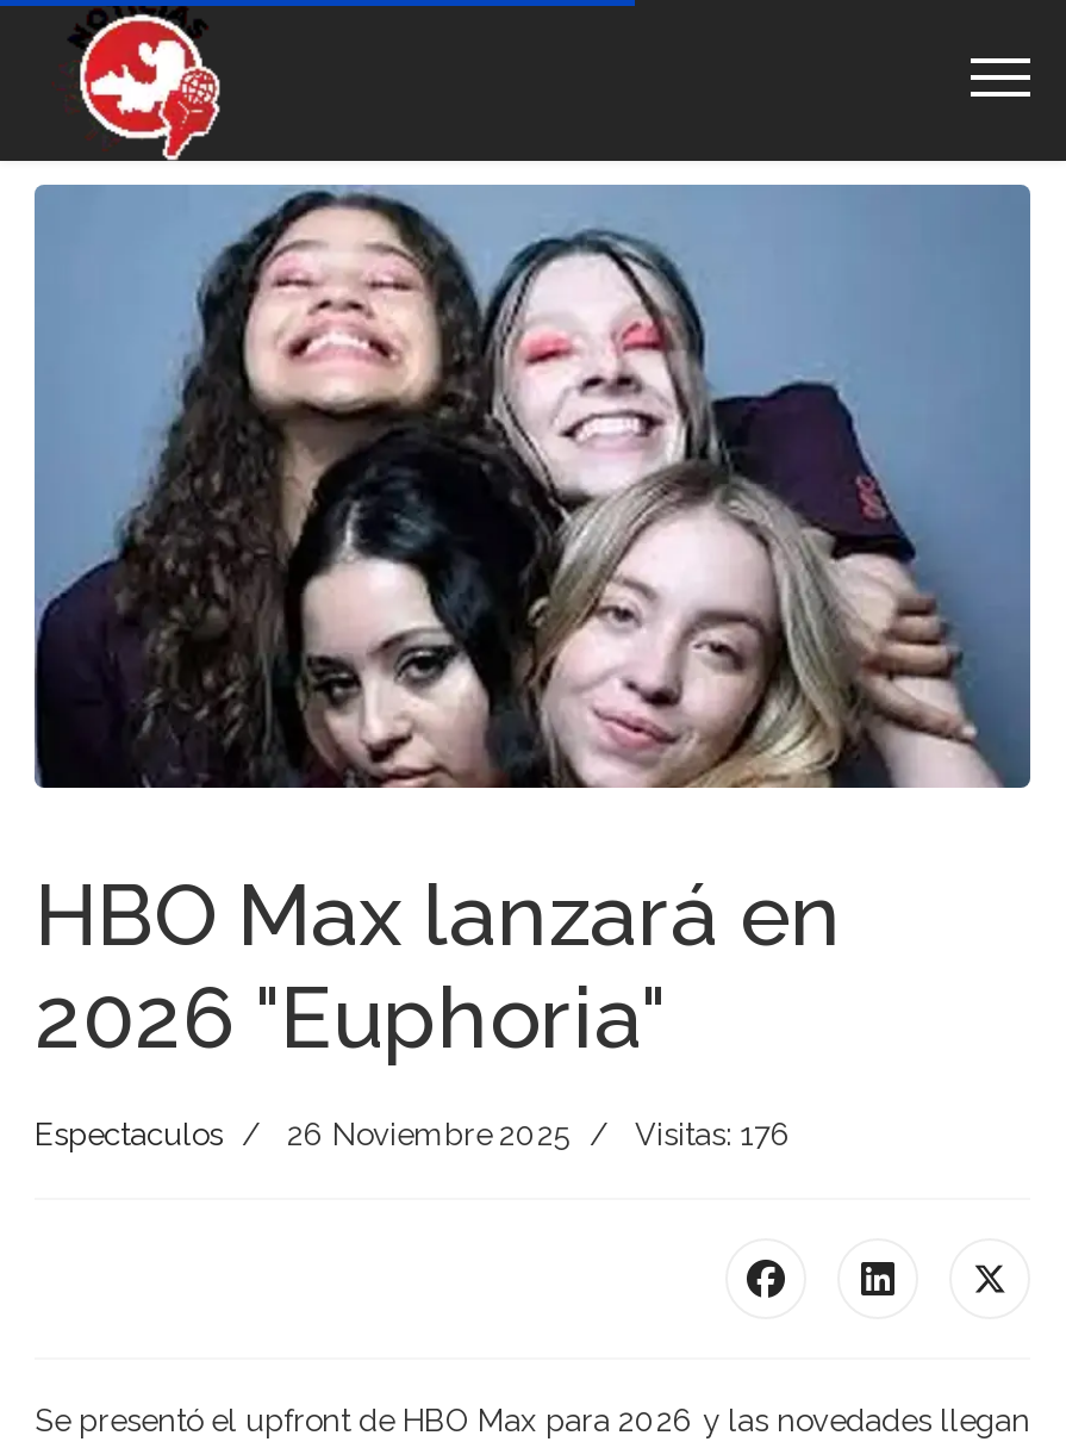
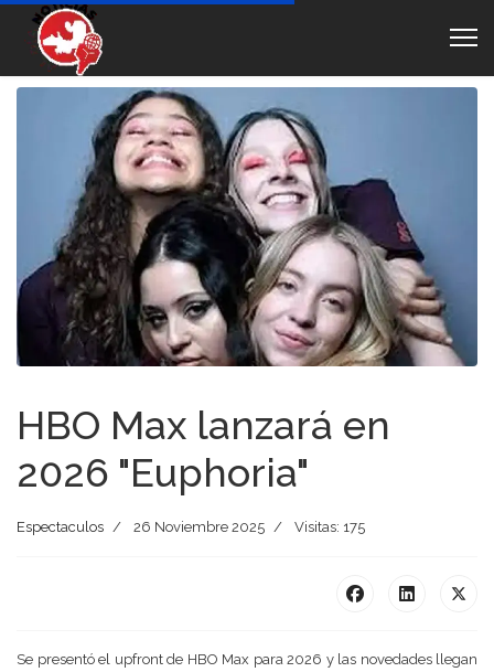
- Espectaculos 26 Noviembre 2025 Visitas: 176
+ Espectaculos 26 Noviembre 2025 Visitas: 175
